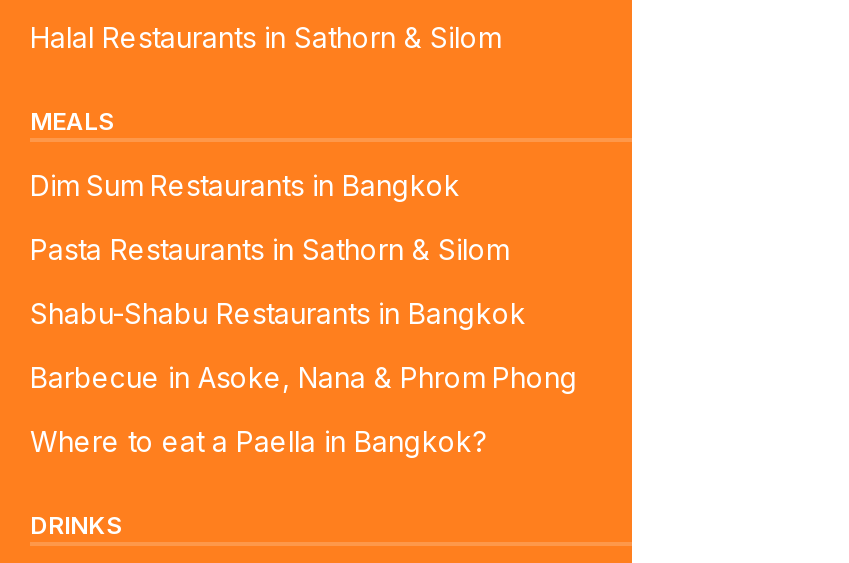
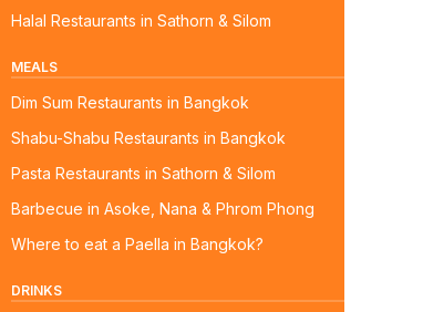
moved down: Pasta Restaurants in Sathorn & Silom

moved up: Shabu-Shabu Restaurants in Bangkok
